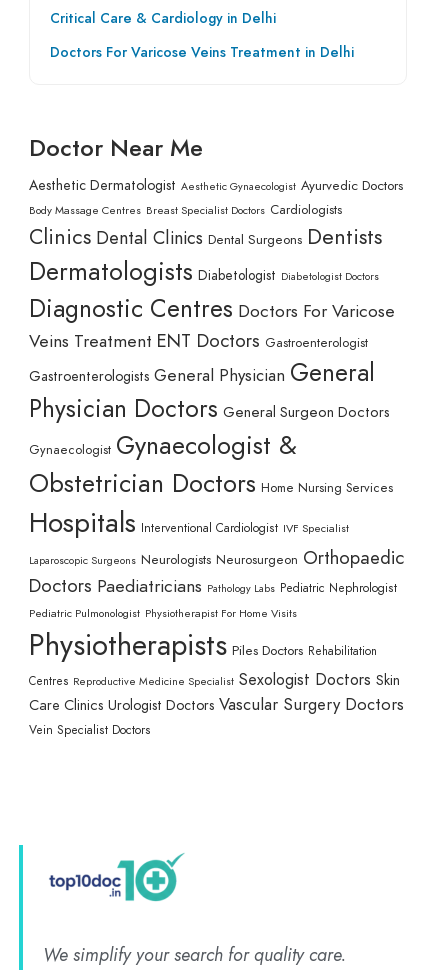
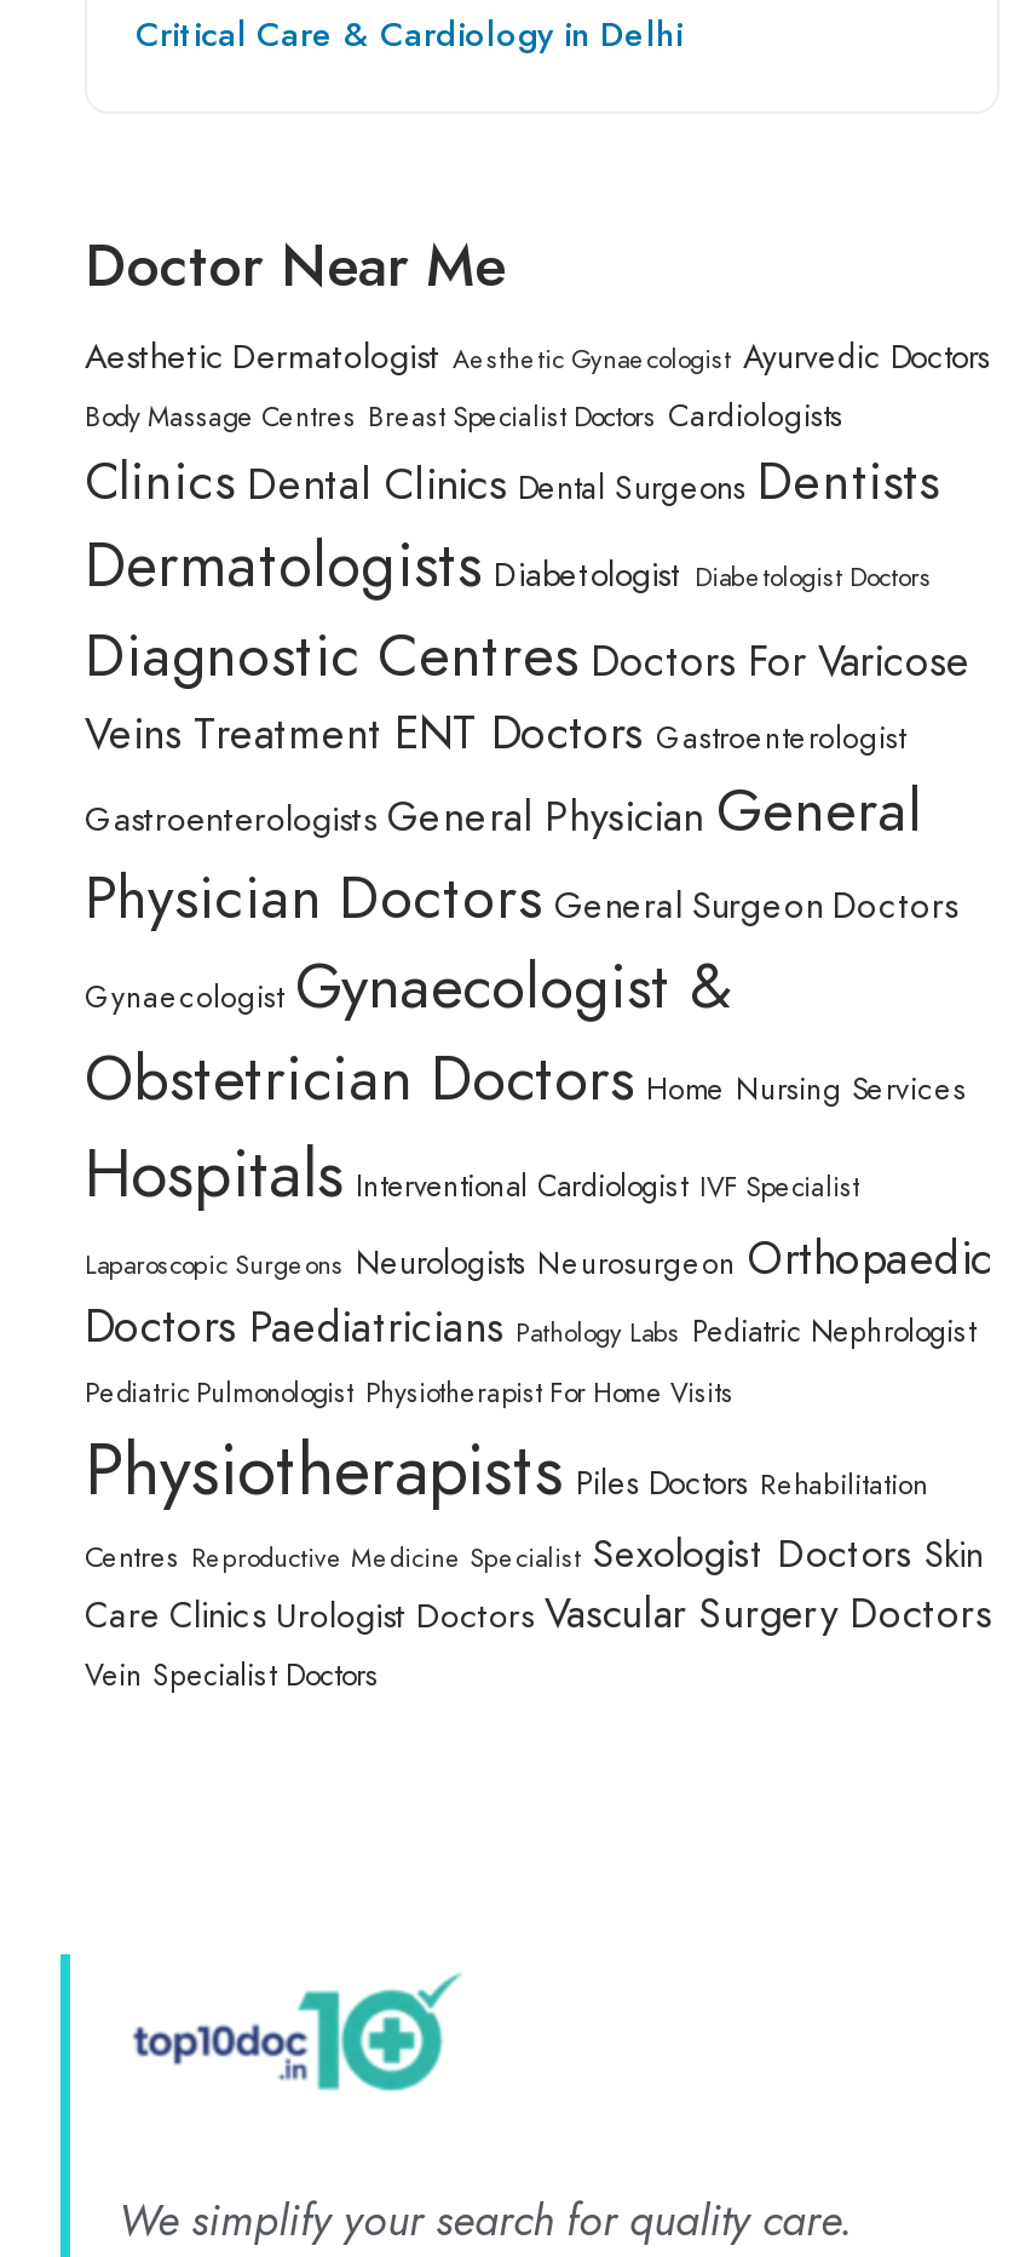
- Doctors For Varicose Veins Treatment in Delhi
